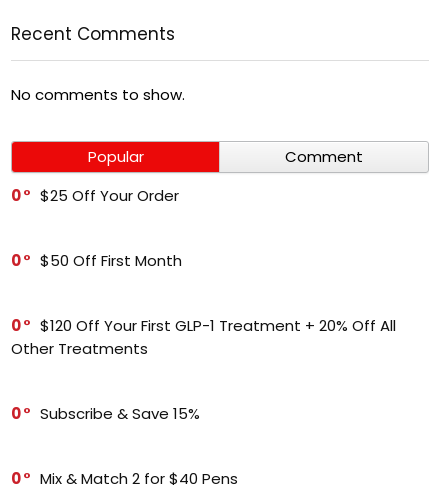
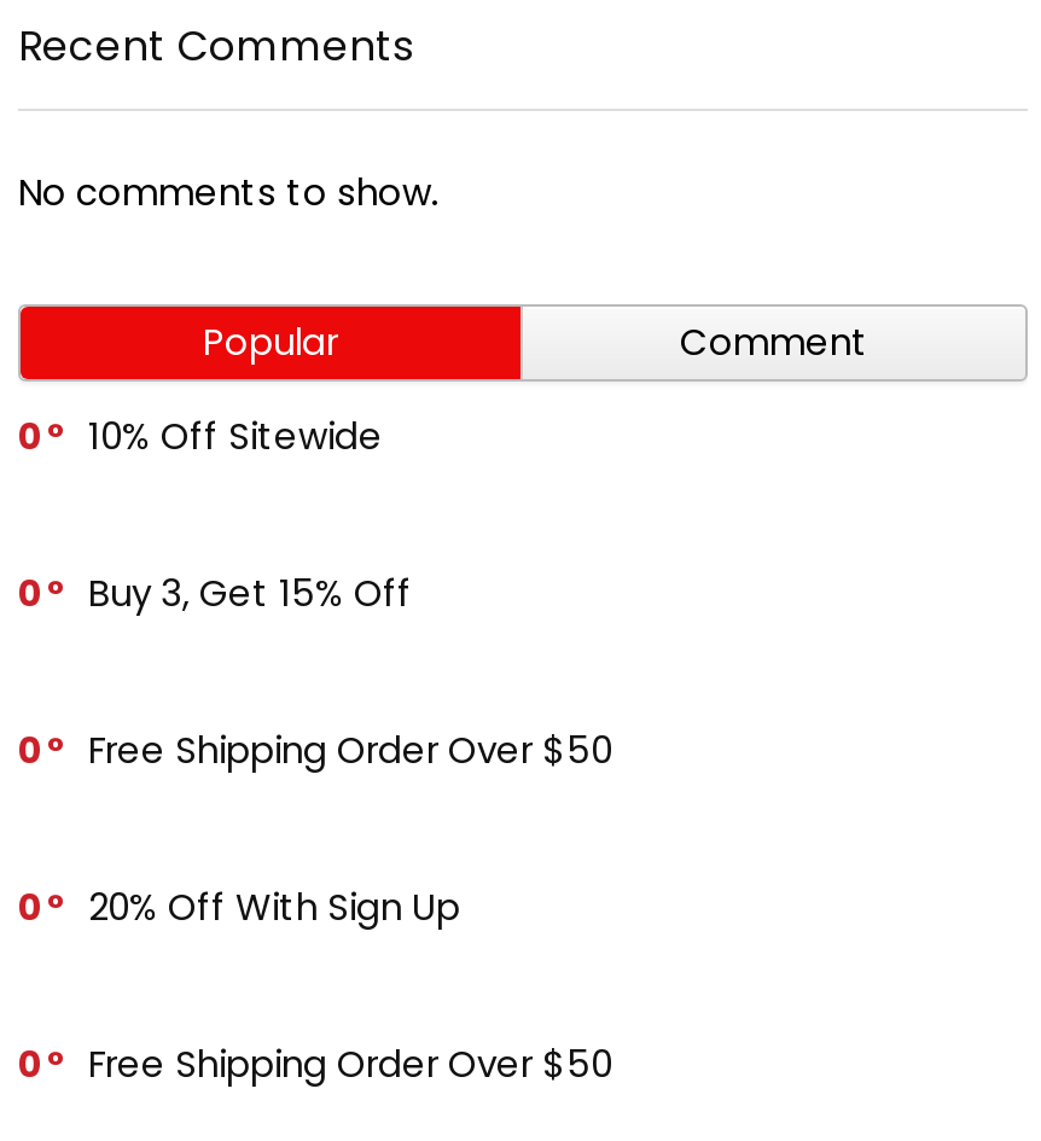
- $25 Off Your Order
+ 10% Off Sitewide

- $50 Off First Month
+ Buy 3, Get 15% Off

- $120 Off Your First GLP-1 Treatment + 20% Off All
- Other Treatments
+ Free Shipping Order Over $50

- Subscribe & Save 15%
+ 20% Off With Sign Up

- Mix & Match 2 for $40 Pens
+ Free Shipping Order Over $50
